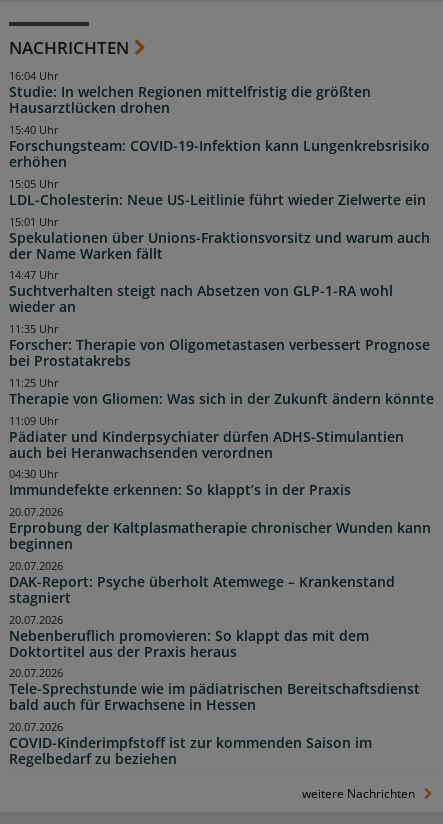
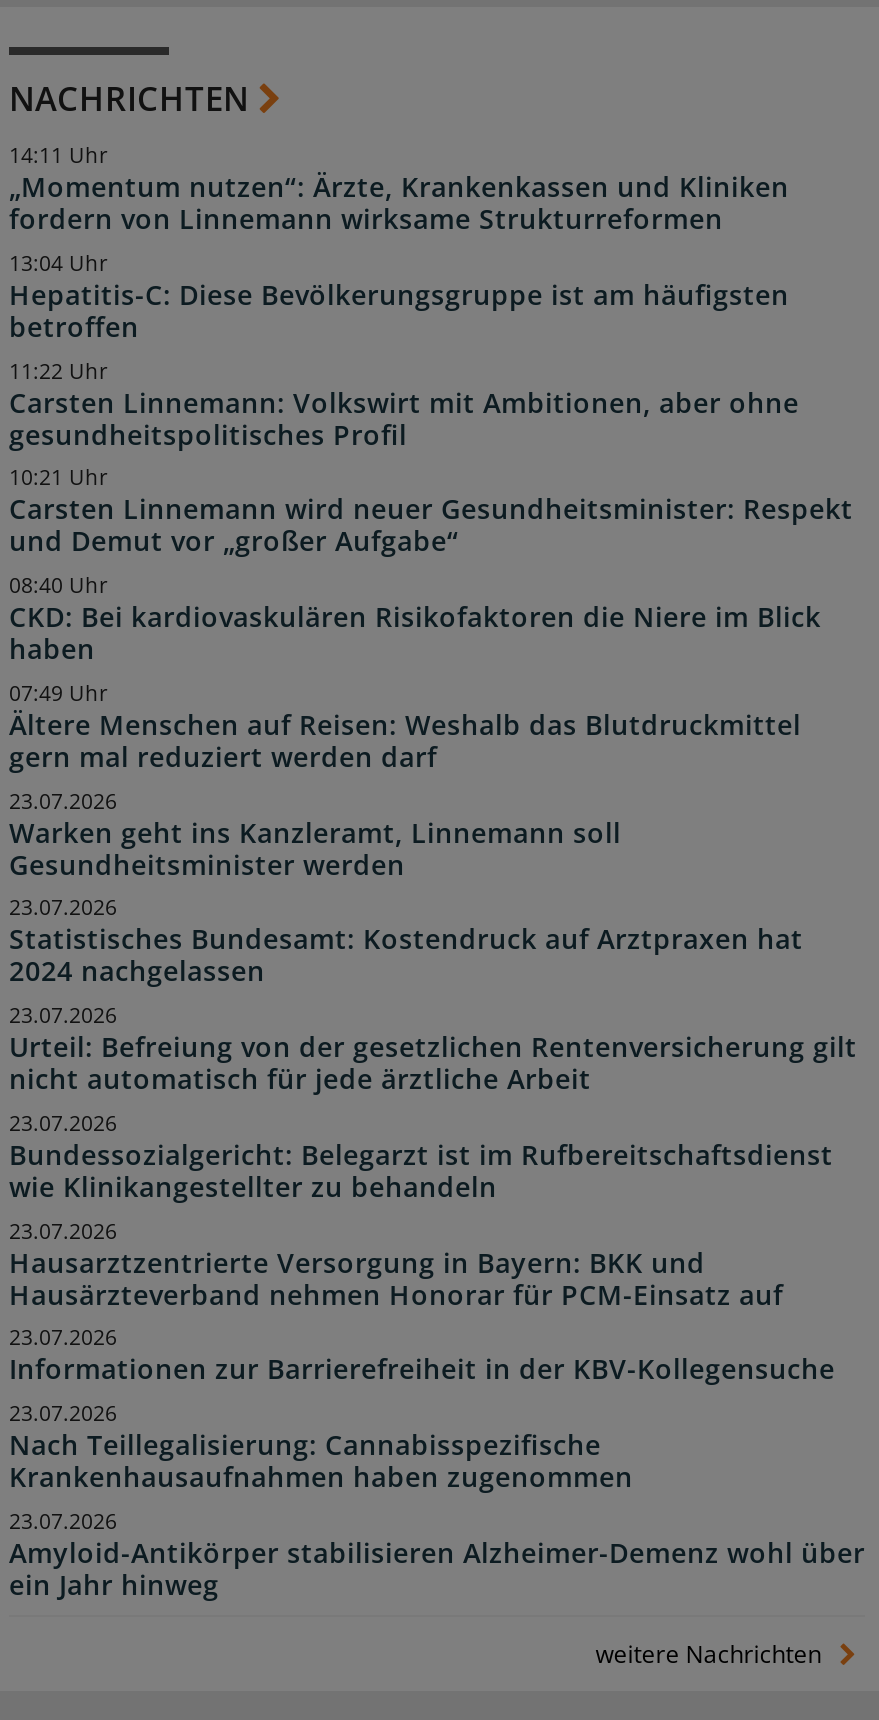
- 16:04 Uhr
+ 14:11 Uhr

- Studie: In welchen Regionen mittelfristig die größten
- Hausarztlücken drohen
+ „Momentum nutzen“: Ärzte, Krankenkassen und Kliniken
+ fordern von Linnemann wirksame Strukturreformen

- 15:40 Uhr
+ 13:04 Uhr

- Forschungsteam: COVID-19-Infektion kann Lungenkrebsrisiko
- erhöhen
+ Hepatitis-C: Diese Bevölkerungsgruppe ist am häufigsten
+ betroffen

- 15:05 Uhr
+ 11:22 Uhr

- LDL-Cholesterin: Neue US-Leitlinie führt wieder Zielwerte ein
+ Carsten Linnemann: Volkswirt mit Ambitionen, aber ohne
+ gesundheitspolitisches Profil

- 15:01 Uhr
+ 10:21 Uhr

- Spekulationen über Unions-Fraktionsvorsitz und warum auch
- der Name Warken fällt
+ Carsten Linnemann wird neuer Gesundheitsminister: Respekt
+ und Demut vor „großer Aufgabe“

- 14:47 Uhr
+ 08:40 Uhr

- Suchtverhalten steigt nach Absetzen von GLP-1-RA wohl
- wieder an
+ CKD: Bei kardiovaskulären Risikofaktoren die Niere im Blick
+ haben

- 11:35 Uhr
+ 07:49 Uhr

- Forscher: Therapie von Oligometastasen verbessert Prognose
- bei Prostatakrebs
+ Ältere Menschen auf Reisen: Weshalb das Blutdruckmittel
+ gern mal reduziert werden darf

- 11:25 Uhr
+ 23.07.2026

- Therapie von Gliomen: Was sich in der Zukunft ändern könnte
+ Warken geht ins Kanzleramt, Linnemann soll
+ Gesundheitsminister werden

- 11:09 Uhr
+ 23.07.2026

- Pädiater und Kinderpsychiater dürfen ADHS-Stimulantien
- auch bei Heranwachsenden verordnen
+ Statistisches Bundesamt: Kostendruck auf Arztpraxen hat
+ 2024 nachgelassen

- 04:30 Uhr
+ 23.07.2026

- Immundefekte erkennen: So klappt’s in der Praxis
+ Urteil: Befreiung von der gesetzlichen Rentenversicherung gilt
+ nicht automatisch für jede ärztliche Arbeit

- 20.07.2026
+ 23.07.2026

- Erprobung der Kaltplasmatherapie chronischer Wunden kann
- beginnen
+ Bundessozialgericht: Belegarzt ist im Rufbereitschaftsdienst
+ wie Klinikangestellter zu behandeln

- 20.07.2026
+ 23.07.2026

- DAK-Report: Psyche überholt Atemwege – Krankenstand
- stagniert
+ Hausarztzentrierte Versorgung in Bayern: BKK und
+ Hausärzteverband nehmen Honorar für PCM-Einsatz auf

- 20.07.2026
+ 23.07.2026

- Nebenberuflich promovieren: So klappt das mit dem
- Doktortitel aus der Praxis heraus
+ Informationen zur Barrierefreiheit in der KBV-Kollegensuche

- 20.07.2026
+ 23.07.2026

- Tele-Sprechstunde wie im pädiatrischen Bereitschaftsdienst
- bald auch für Erwachsene in Hessen
+ Nach Teillegalisierung: Cannabisspezifische
+ Krankenhausaufnahmen haben zugenommen

- 20.07.2026
+ 23.07.2026

- COVID-Kinderimpfstoff ist zur kommenden Saison im
- Regelbedarf zu beziehen
+ Amyloid-Antikörper stabilisieren Alzheimer-Demenz wohl über
+ ein Jahr hinweg
